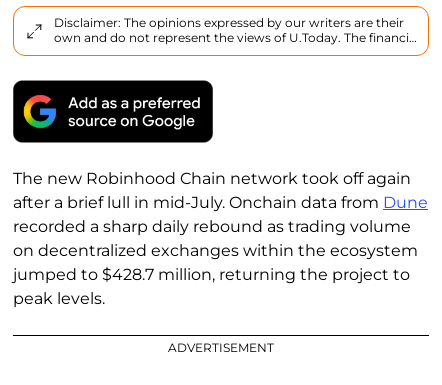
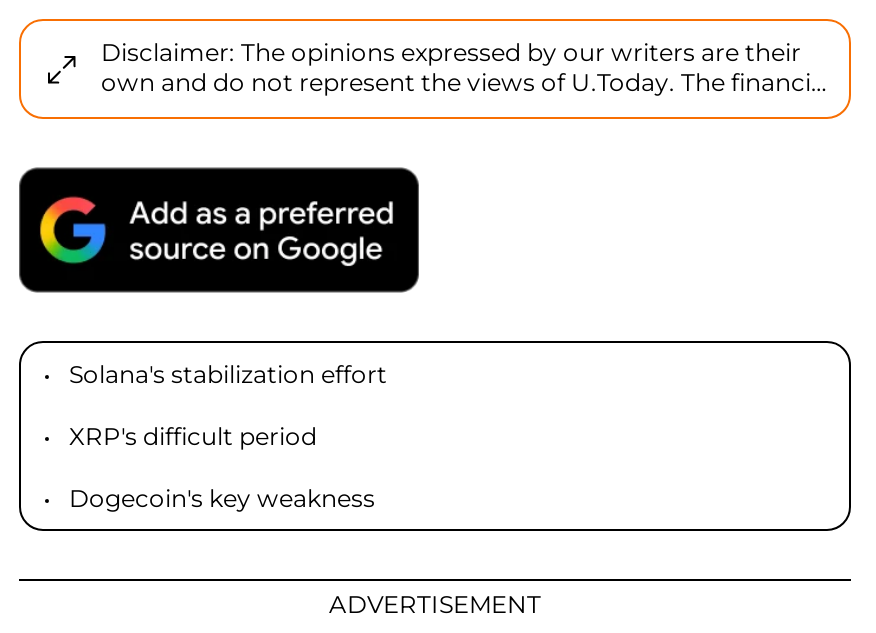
- The new Robinhood Chain network took off again
- after a brief lull in mid-July. Onchain data from Dune
- recorded a sharp daily rebound as trading volume
- on decentralized exchanges within the ecosystem
- jumped to $428.7 million, returning the project to
- peak levels.
+ Solana's stabilization effort
+ XRP's difficult period
+ Dogecoin's key weakness
